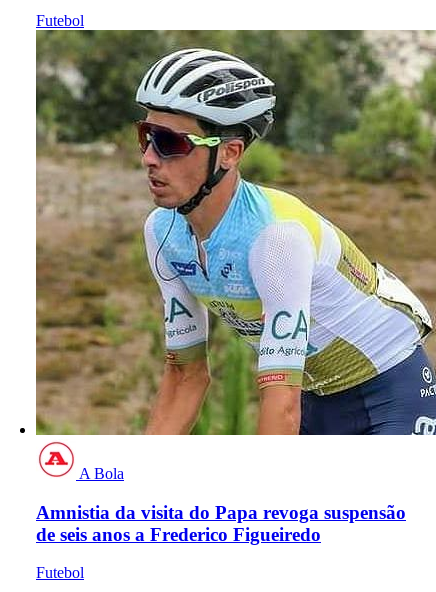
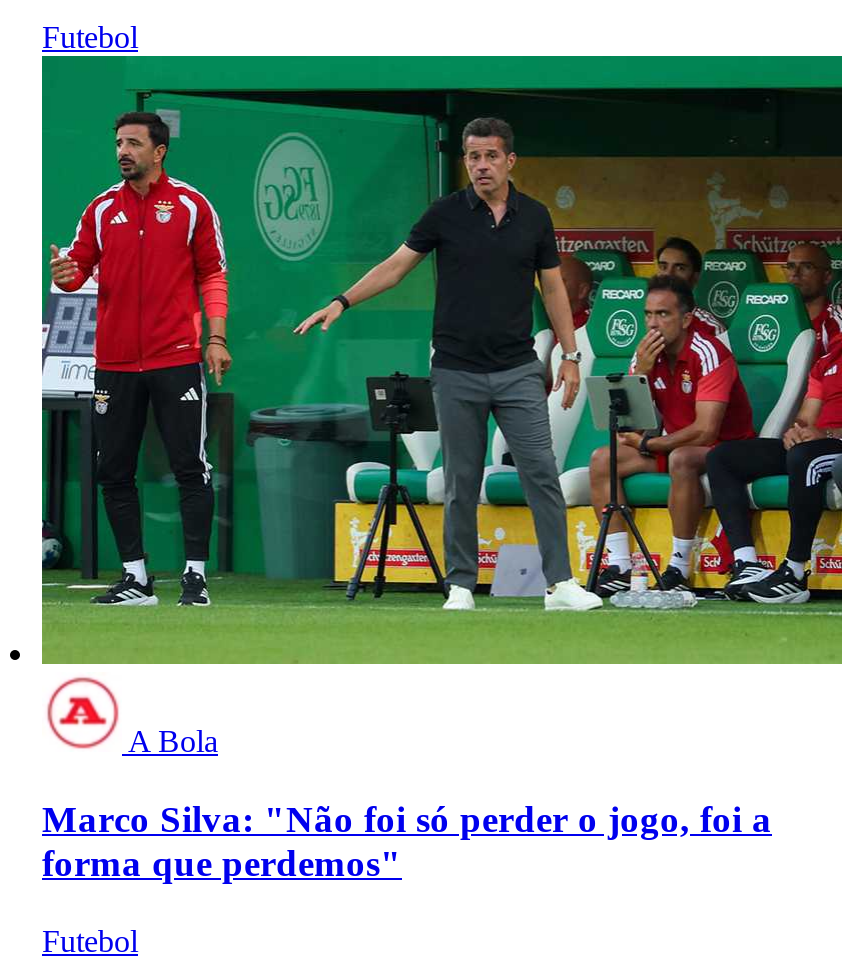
- [image]
+ [image]

- Amnistia da visita do Papa revoga suspensão
- de seis anos a Frederico Figueiredo
+ Marco Silva: "Não foi só perder o jogo, foi a
+ forma que perdemos"
